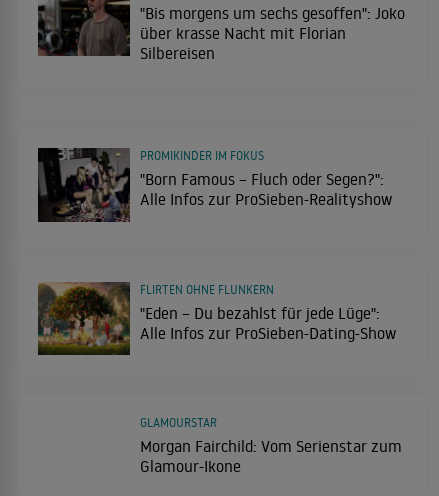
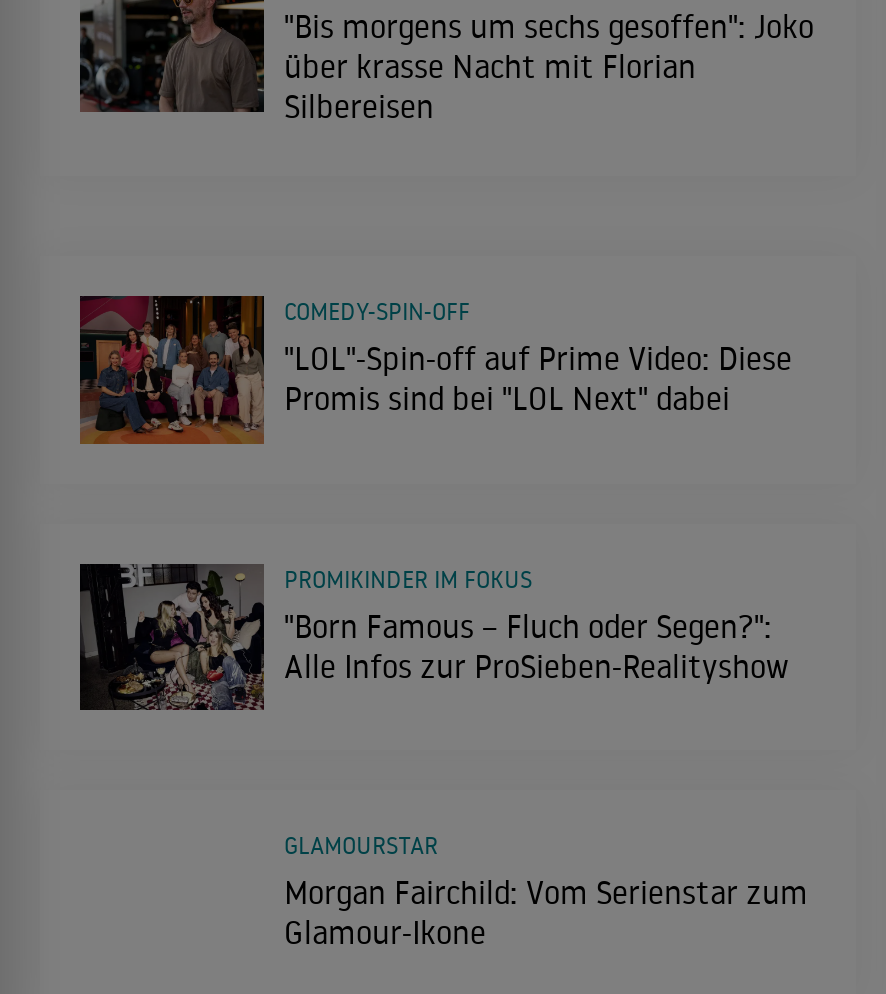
+ [image]
+ "LOL"-Spin-off auf Prime Video: Diese
+ Promis sind bei "LOL Next" dabei

+ COMEDY-SPIN-OFF

moved down: [image] | "Born Famous – Fluch oder Segen?": | Alle Infos zur ProSieben-Realityshow | PROMIKINDER IM FOKUS

- [image]
- "Eden – Du bezahlst für jede Lüge":
- Alle Infos zur ProSieben-Dating-Show

- FLIRTEN OHNE FLUNKERN
